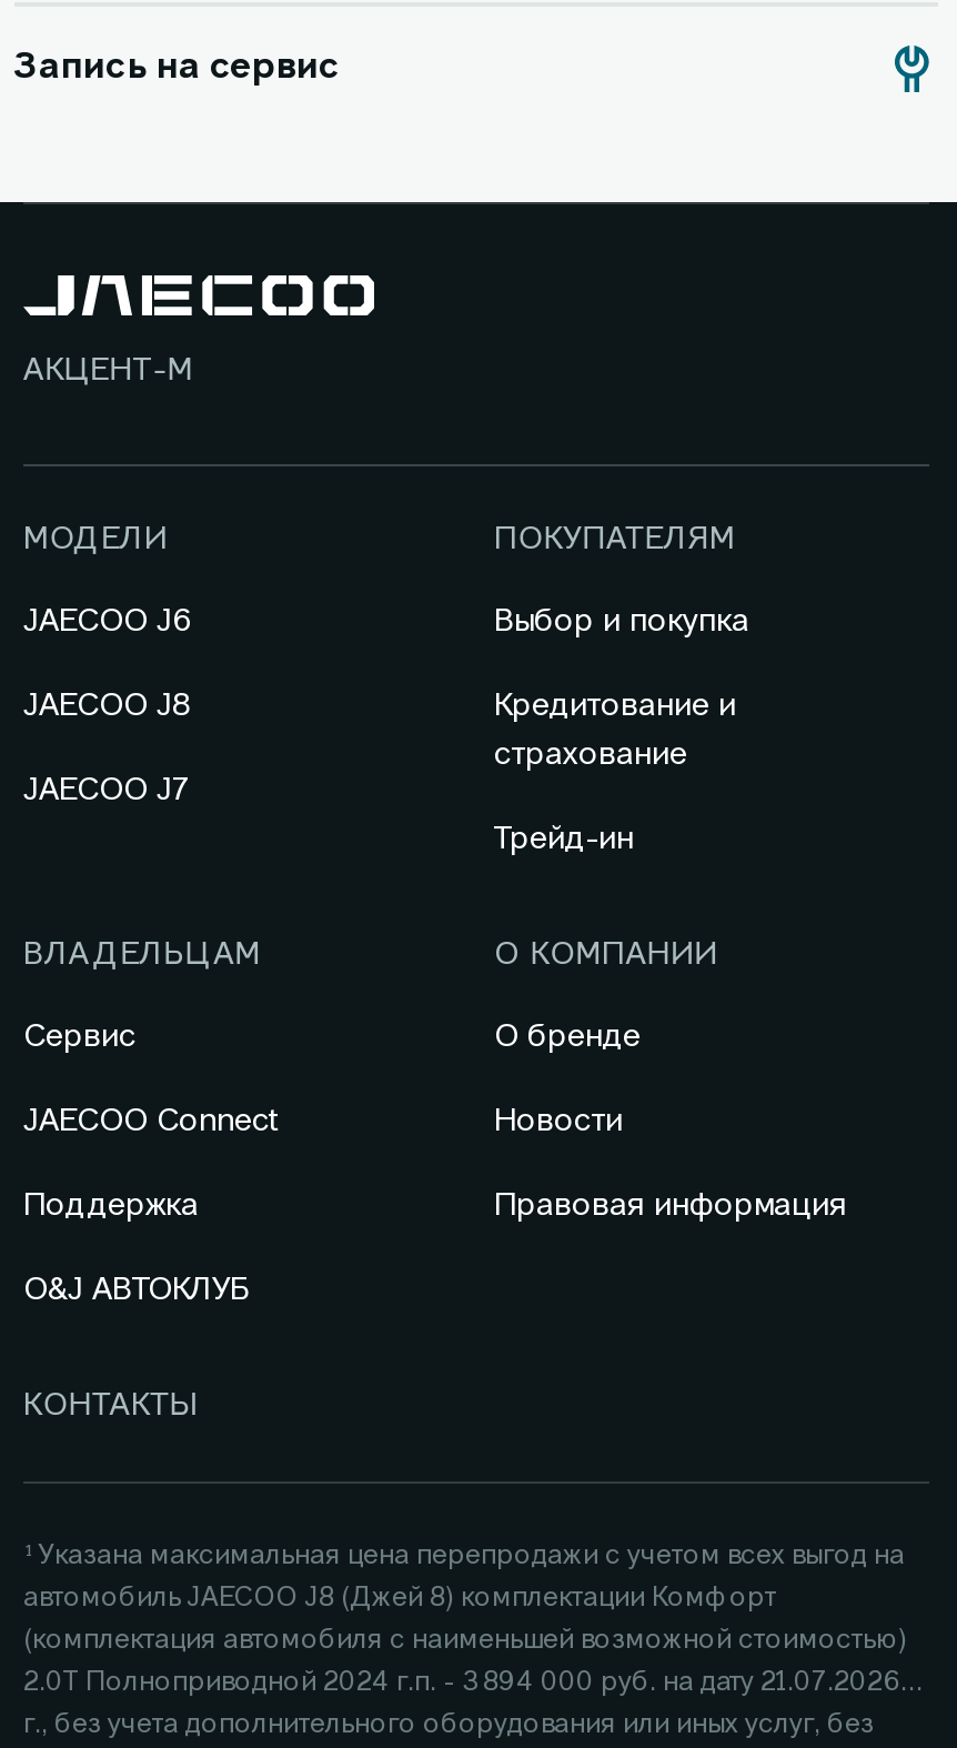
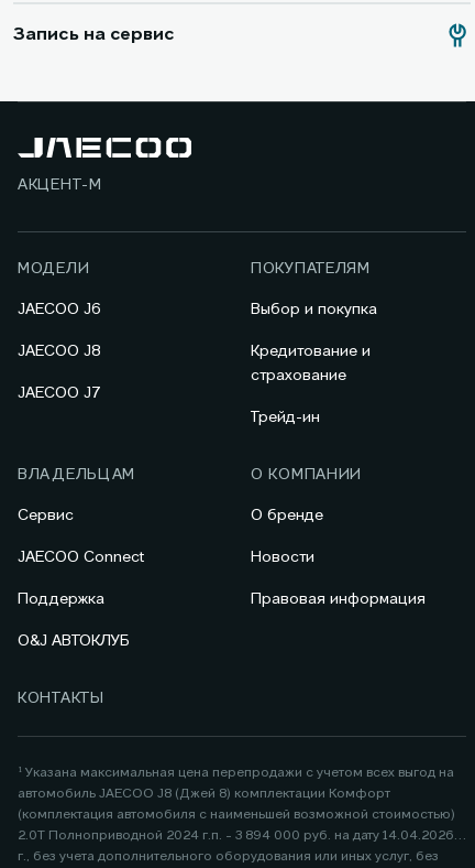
- 2.0Т Полноприводной 2024 г.п. - 3 894 000 руб. на дату 21.07.2026
+ 2.0Т Полноприводной 2024 г.п. - 3 894 000 руб. на дату 14.04.2026
